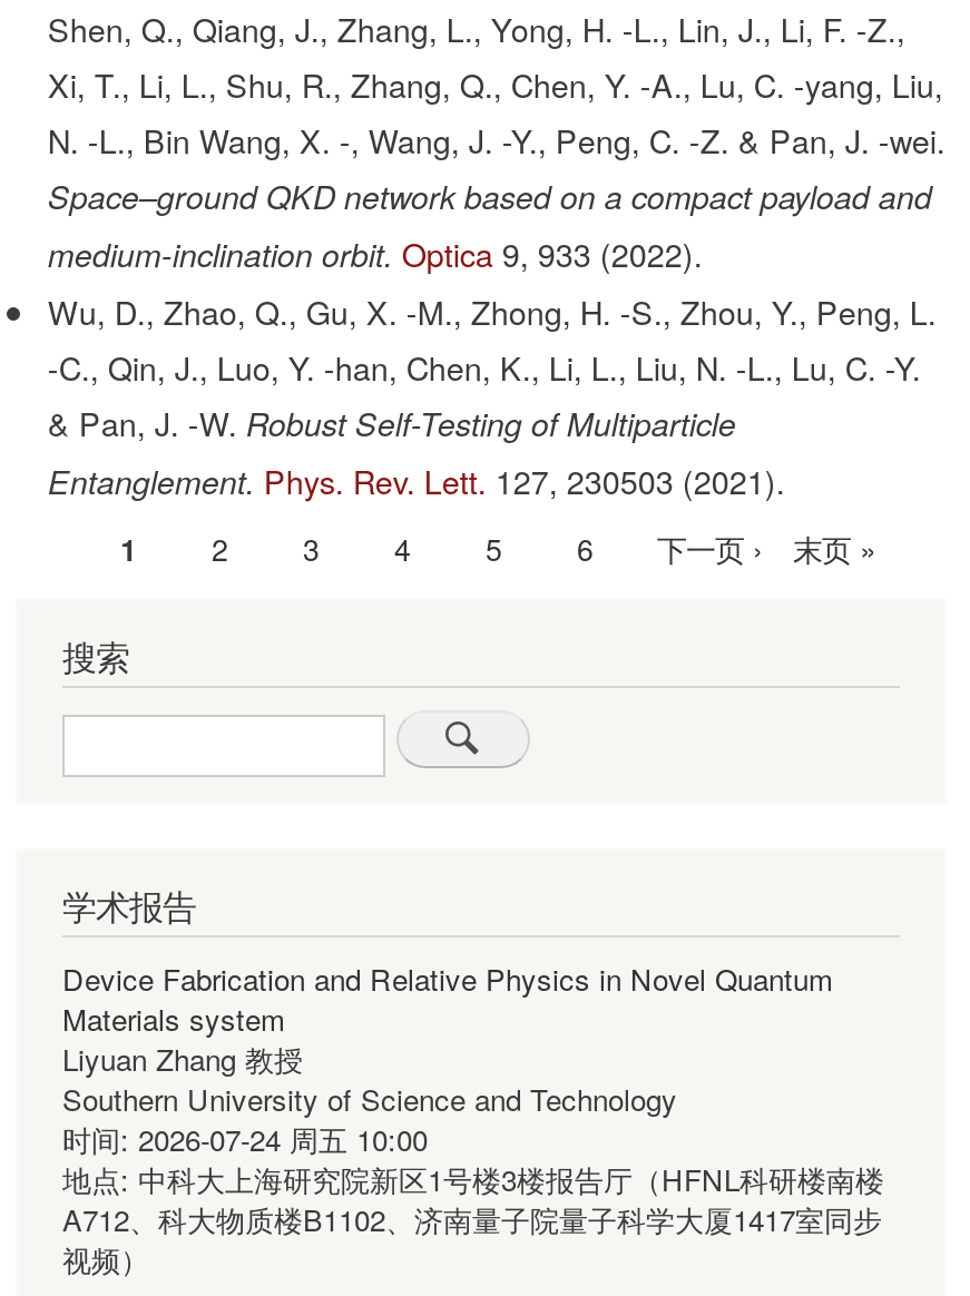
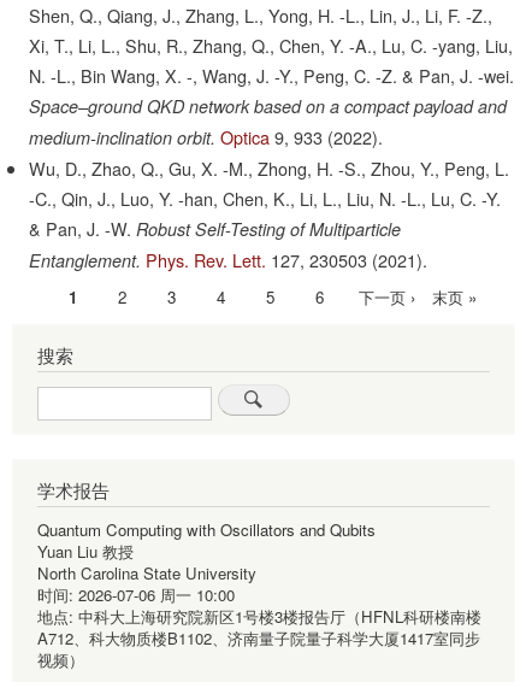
- Device Fabrication and Relative Physics in Novel Quantum
- Materials system
- Liyuan Zhang 教授
- Southern University of Science and Technology
- 时间: 2026-07-24 周五 10:00
+ Quantum Computing with Oscillators and Qubits
+ Yuan Liu 教授
+ North Carolina State University
+ 时间: 2026-07-06 周一 10:00
